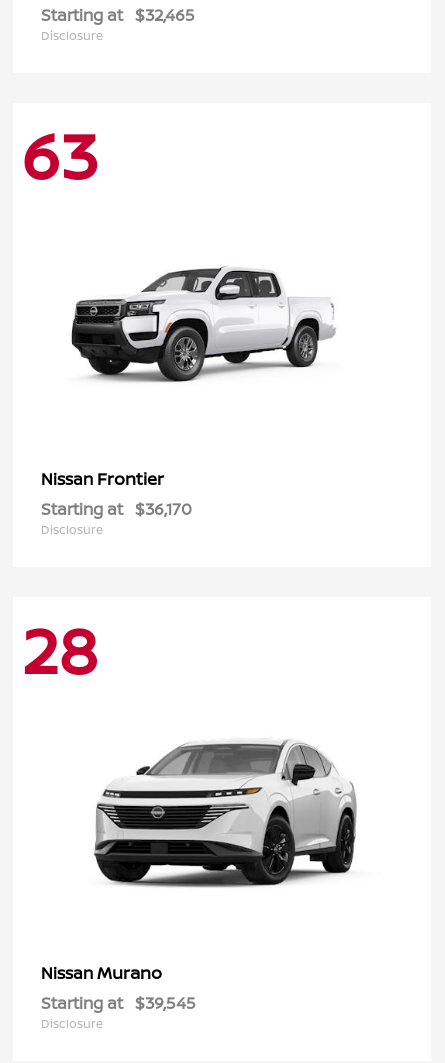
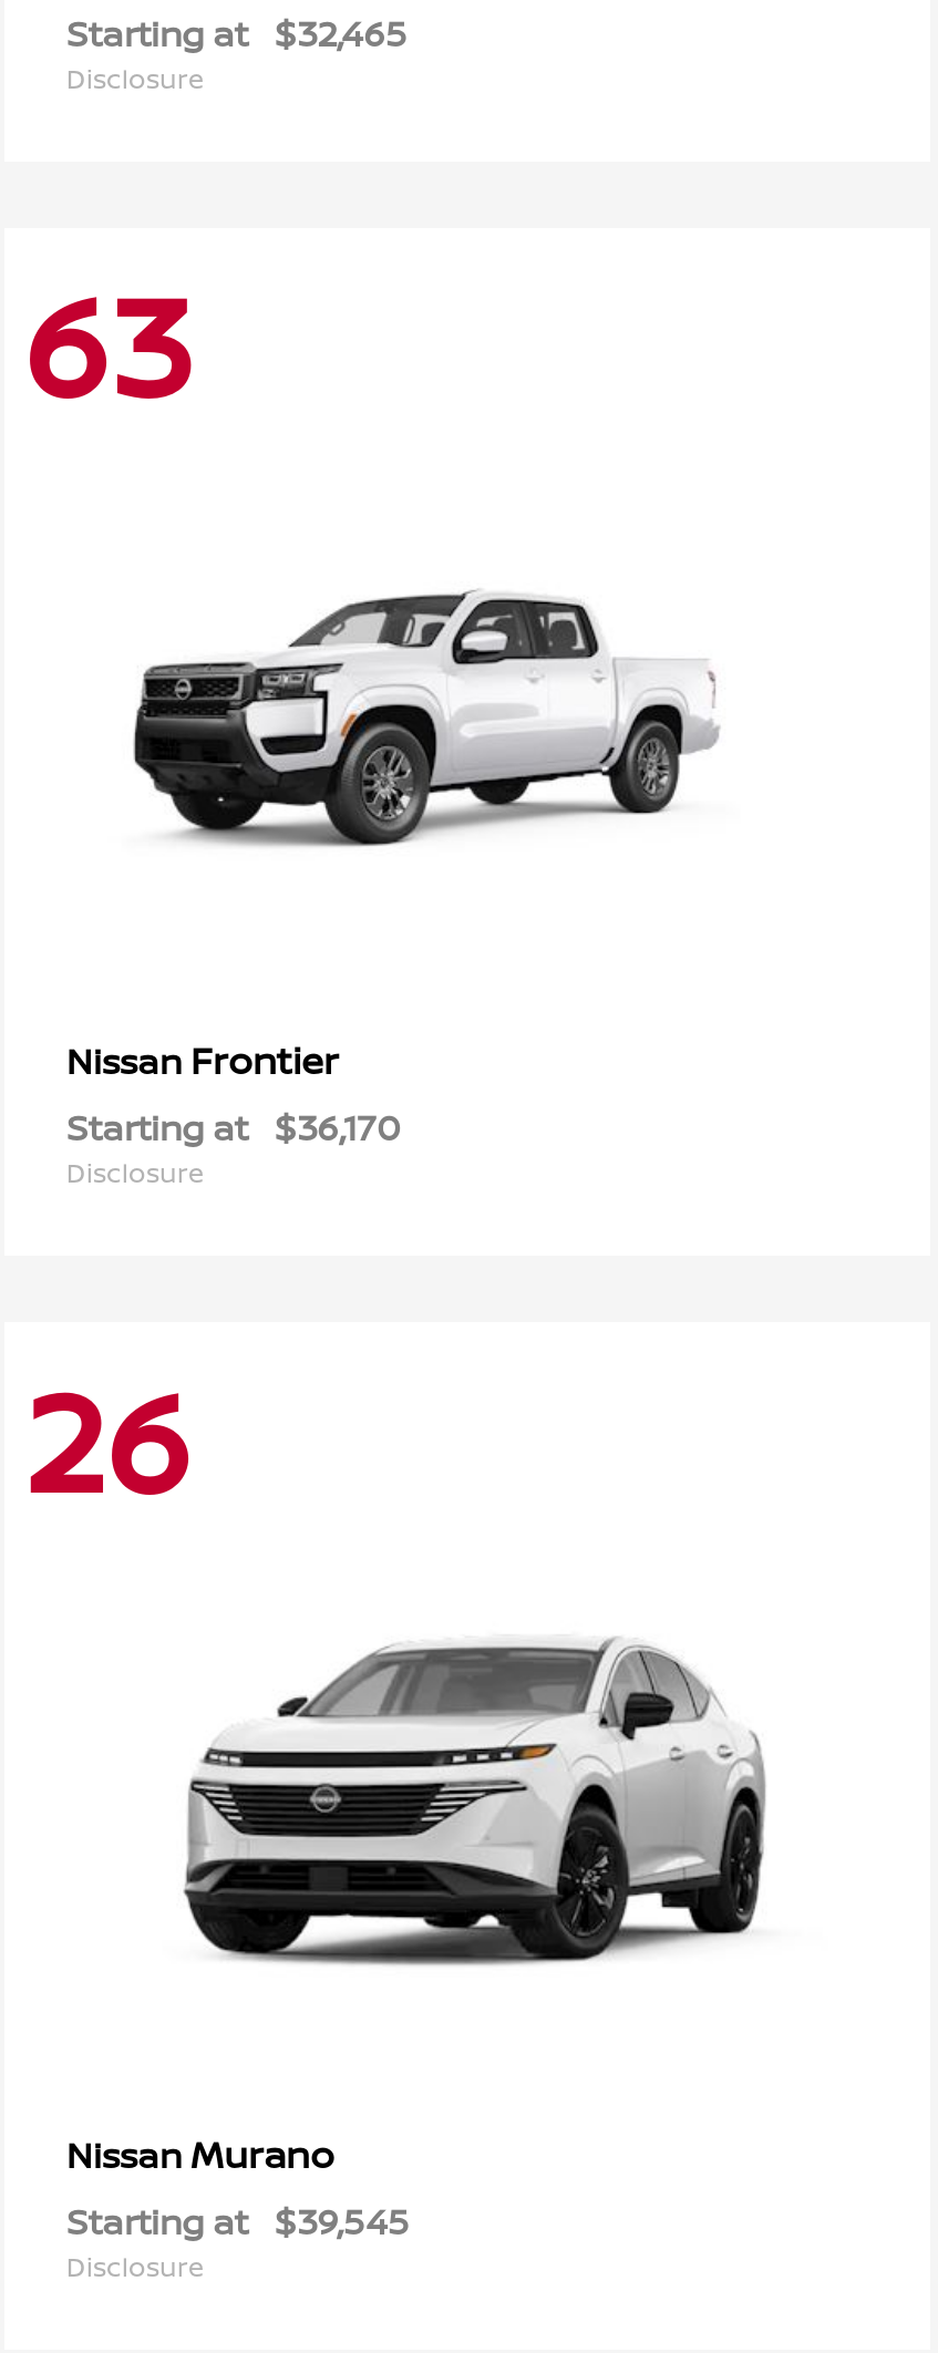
- 28
+ 26
